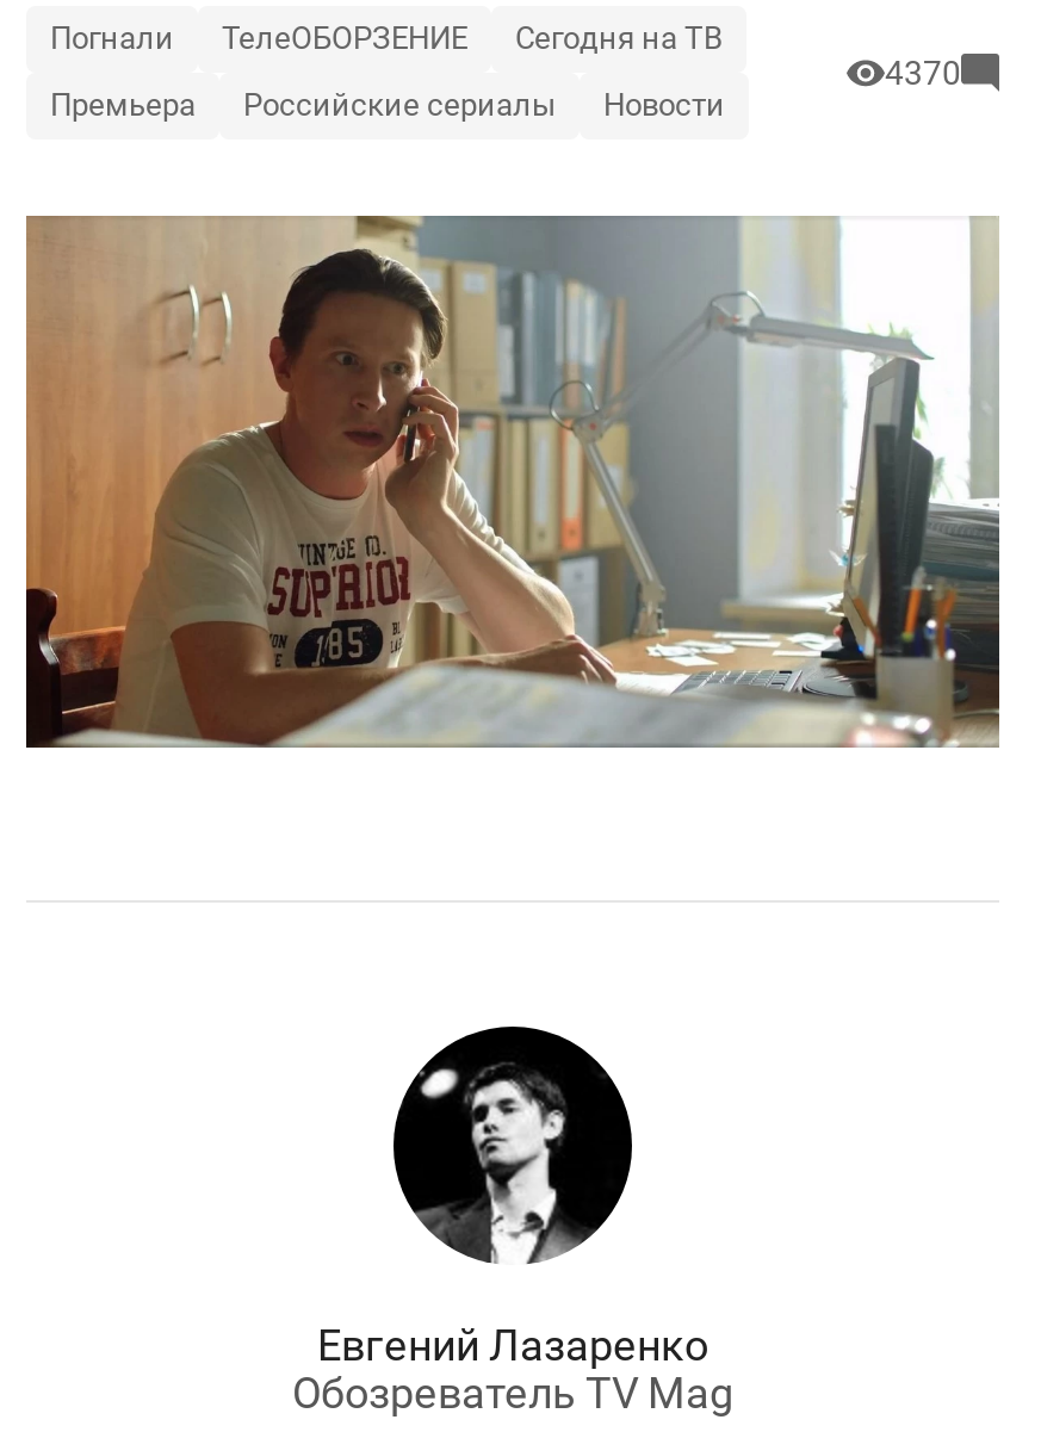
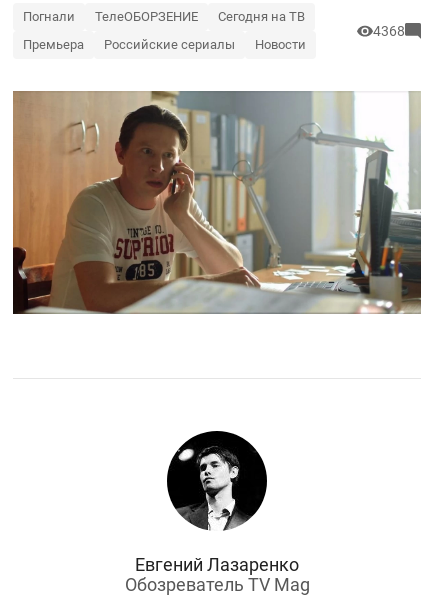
- 4370
+ 4368
